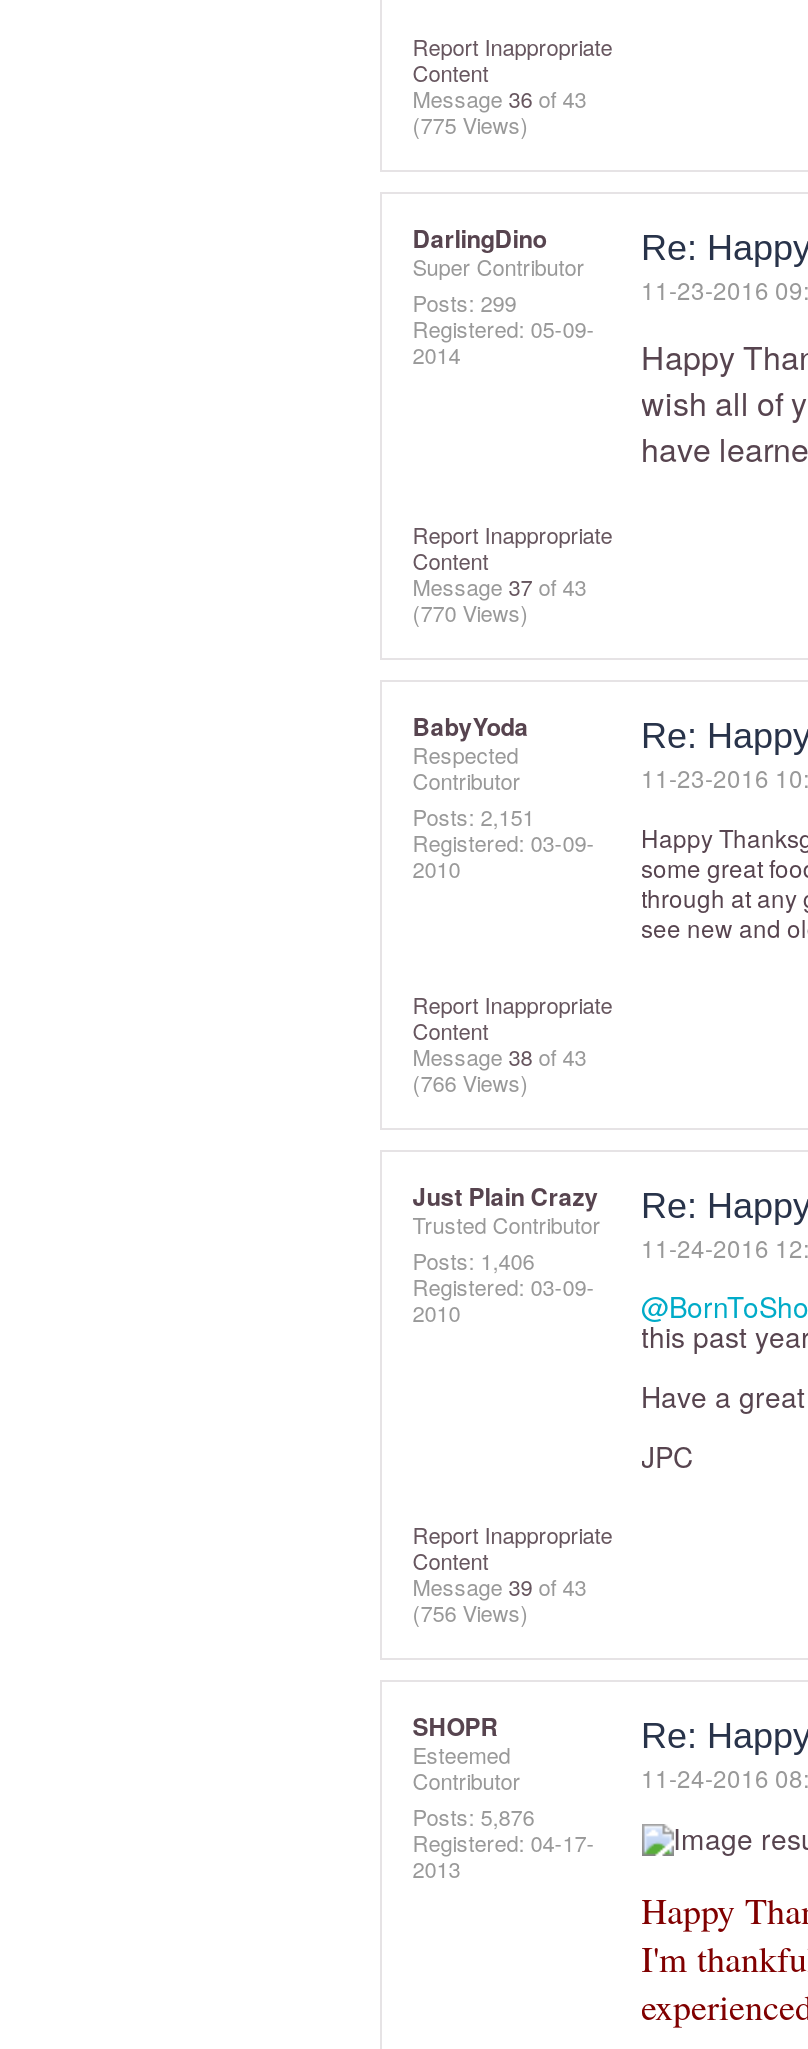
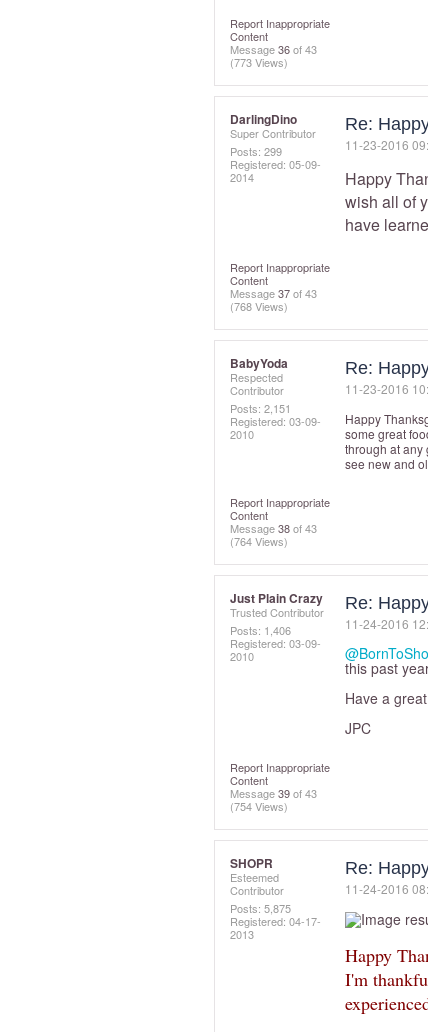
- (775 Views)
+ (773 Views)

- (770 Views)
+ (768 Views)

- (766 Views)
+ (764 Views)

- (756 Views)
+ (754 Views)

- Posts: 5,876
+ Posts: 5,875
